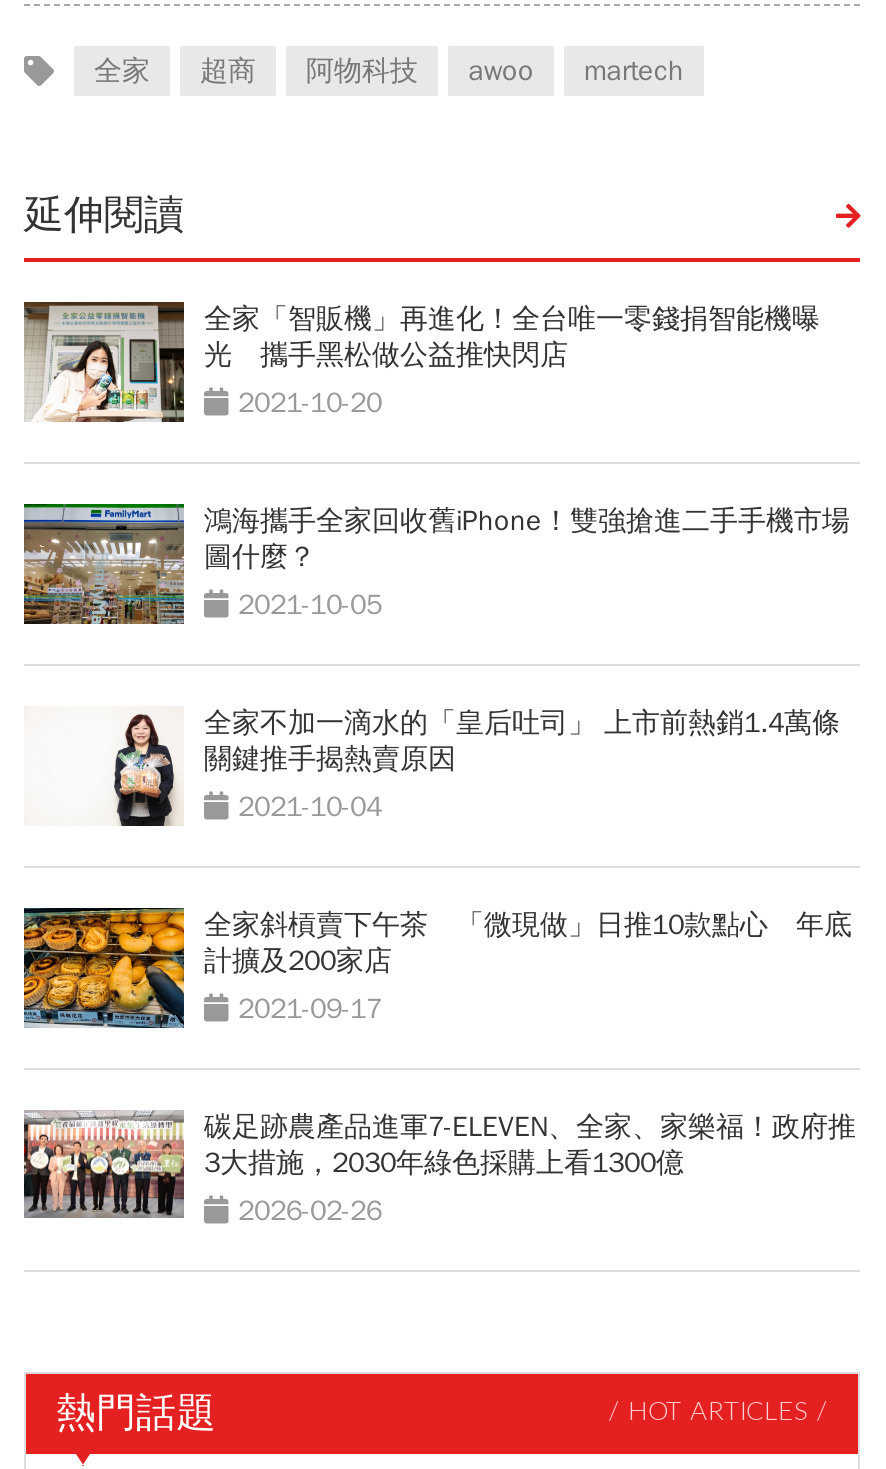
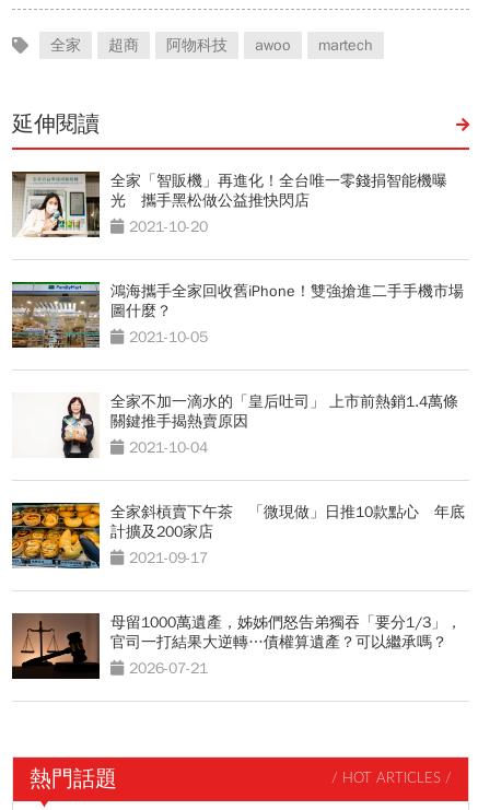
- [image]
- 碳足跡農產品進軍7-ELEVEN、全家、家樂福！政府推
- 3大措施，2030年綠色採購上看1300億
- 2026-02-26
+ [image]
+ 母留1000萬遺產，姊姊們怒告弟獨吞「要分1/3」，
+ 官司一打結果大逆轉…債權算遺產？可以繼承嗎？
+ 2026-07-21
